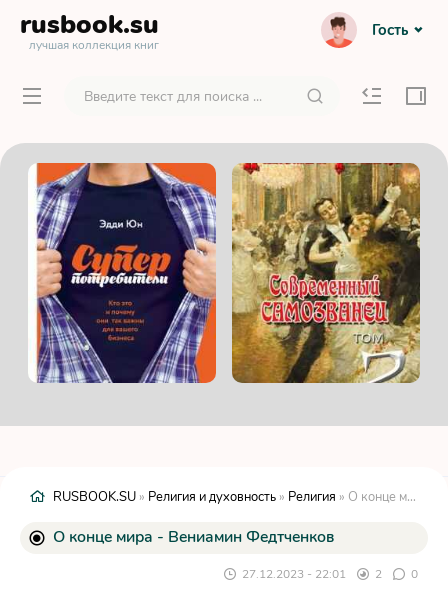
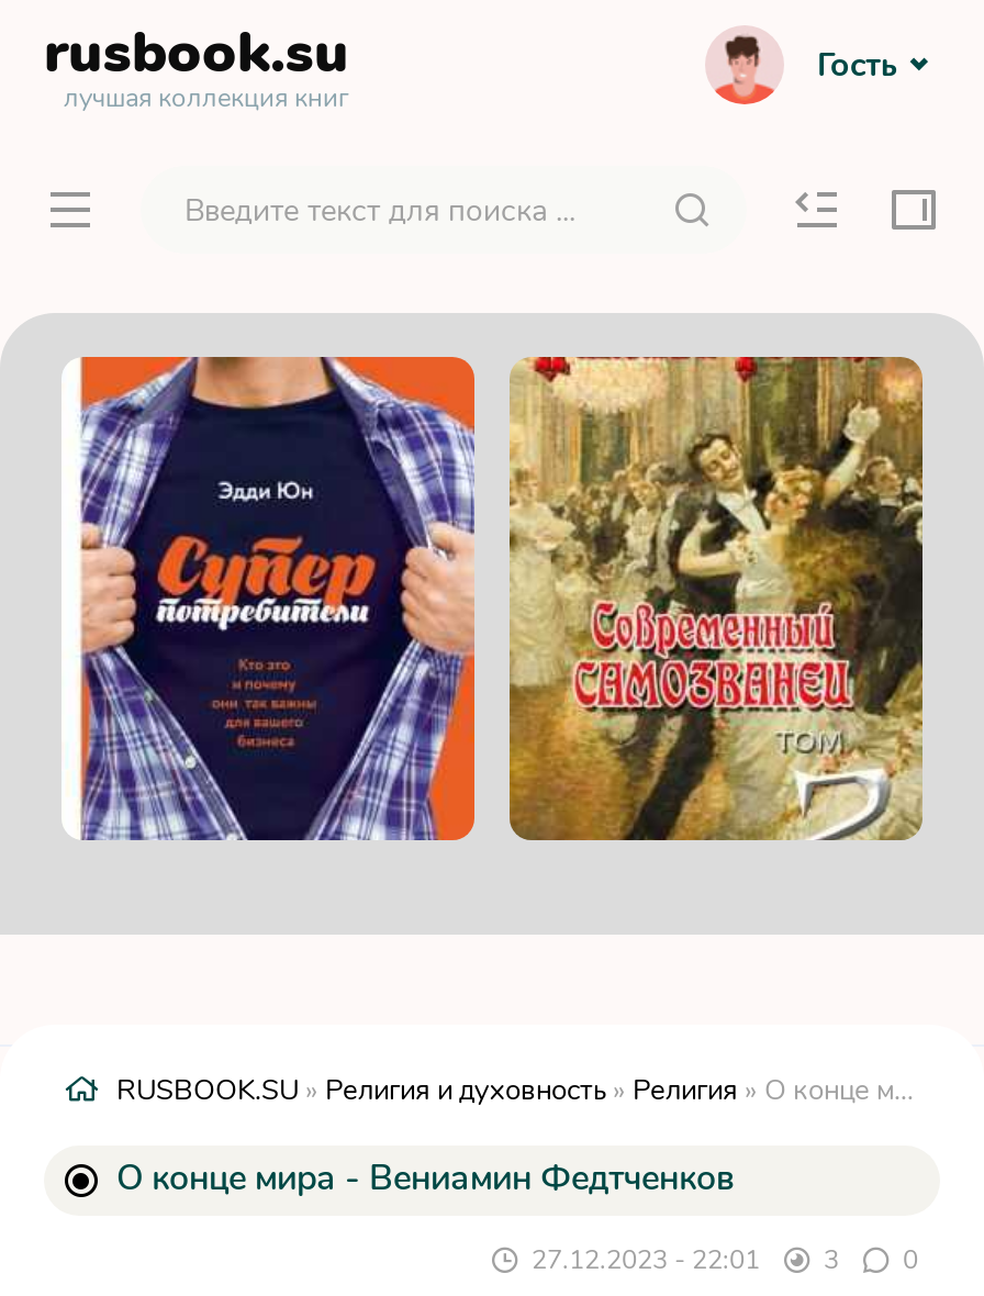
- 27.12.2023 - 22:01 2 0
+ 27.12.2023 - 22:01 3 0
